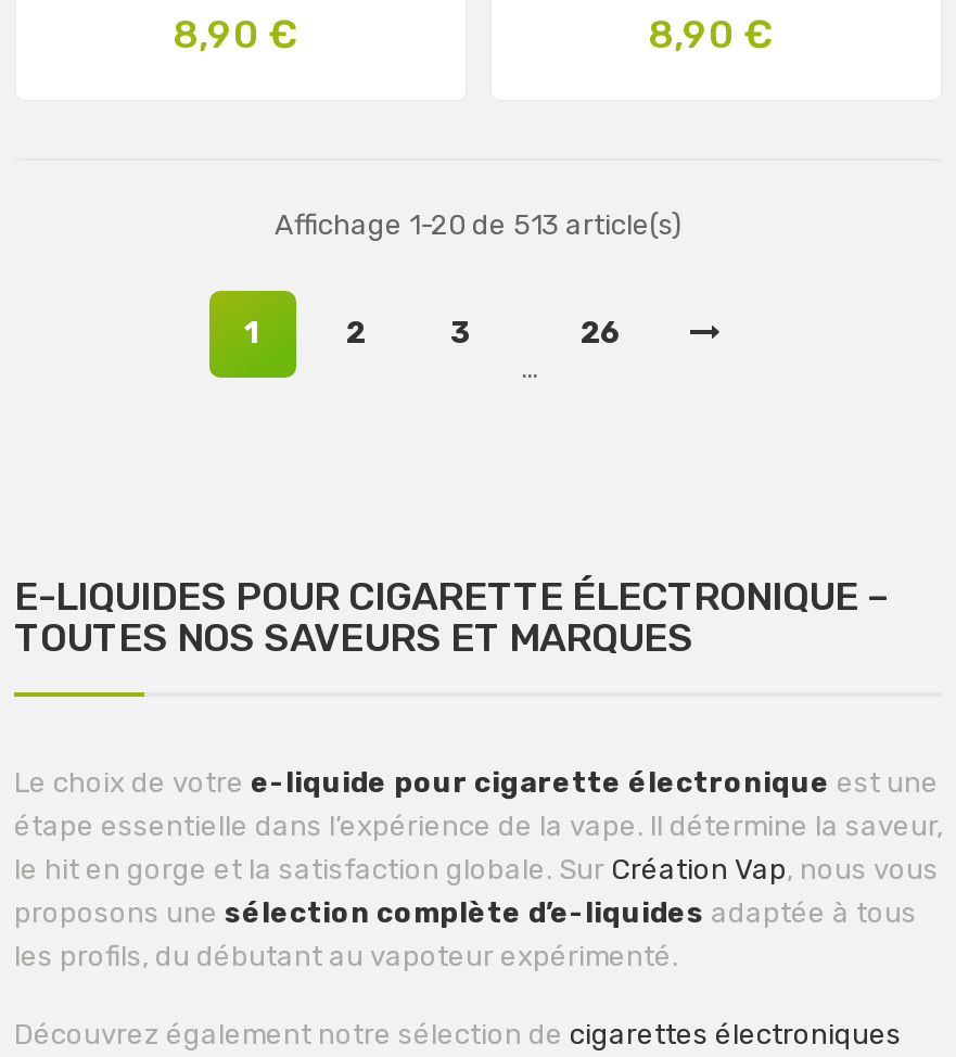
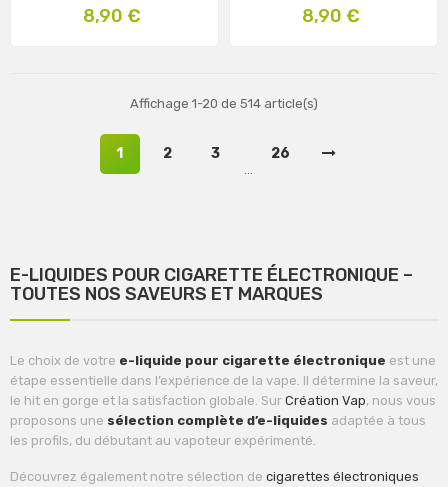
- Affichage 1-20 de 513 article(s)
+ Affichage 1-20 de 514 article(s)
